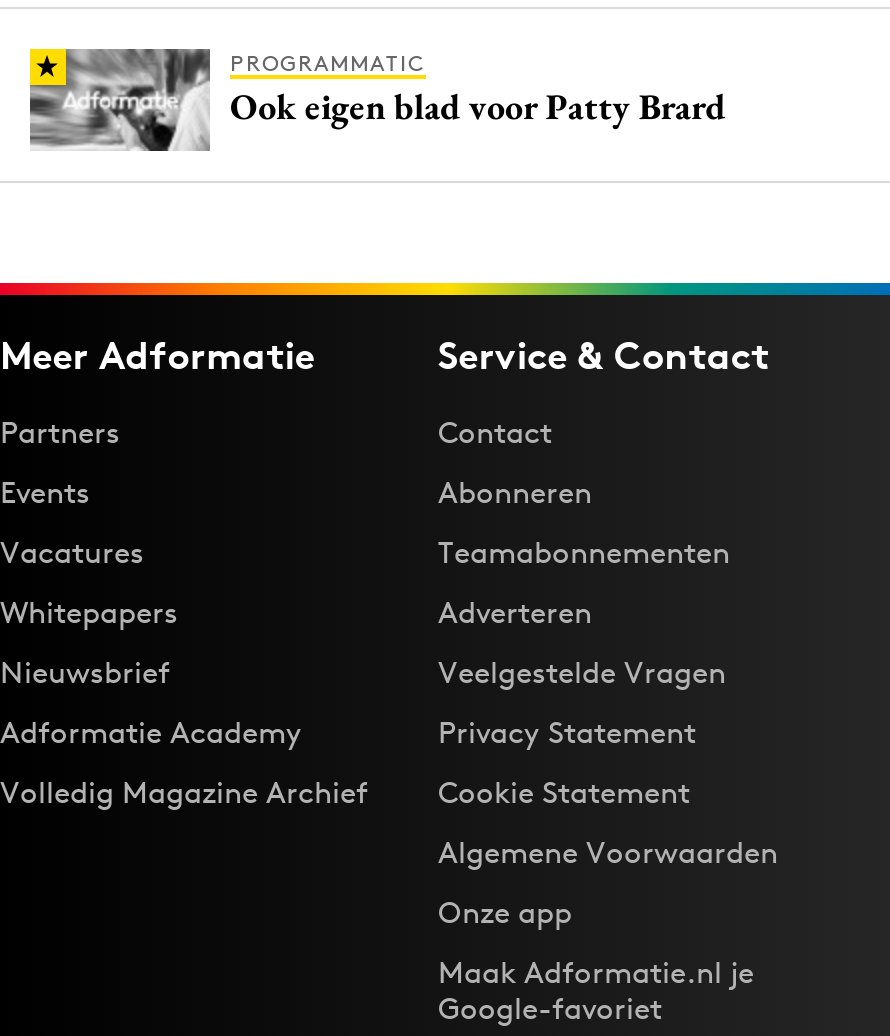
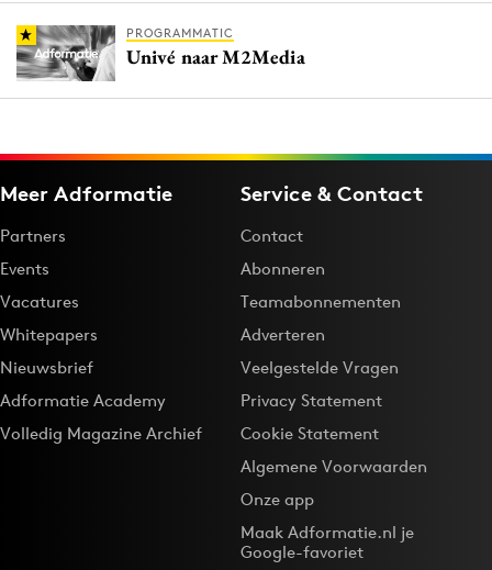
- Ook eigen blad voor Patty Brard
+ Univé naar M2Media
